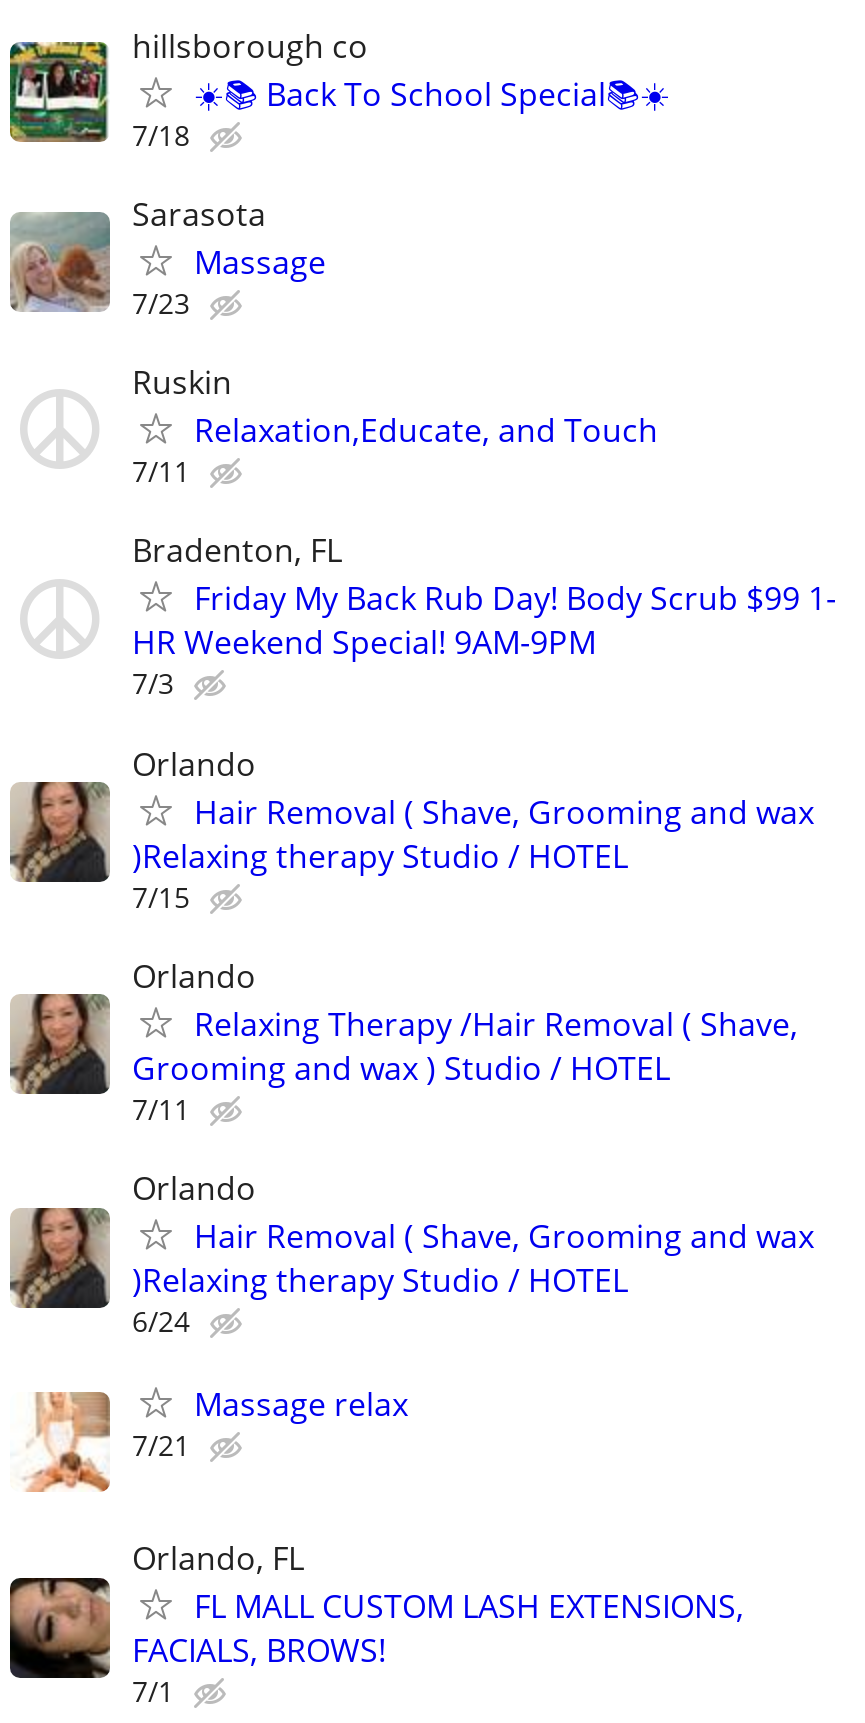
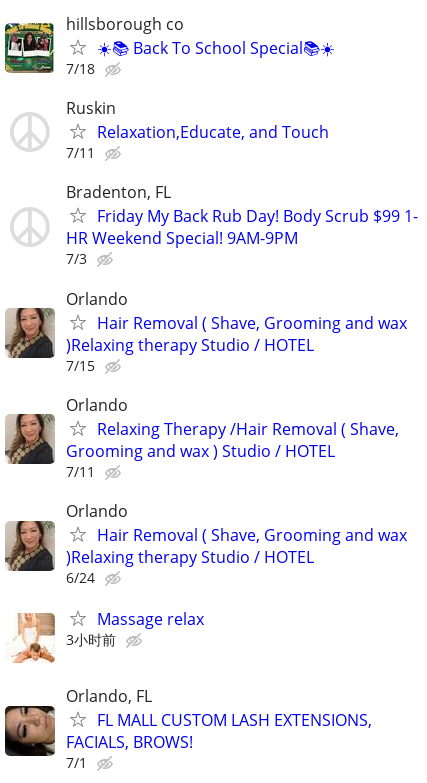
- [image]
- Sarasota
- Massage
- 7/23

- 7/21
+ 3小时前
